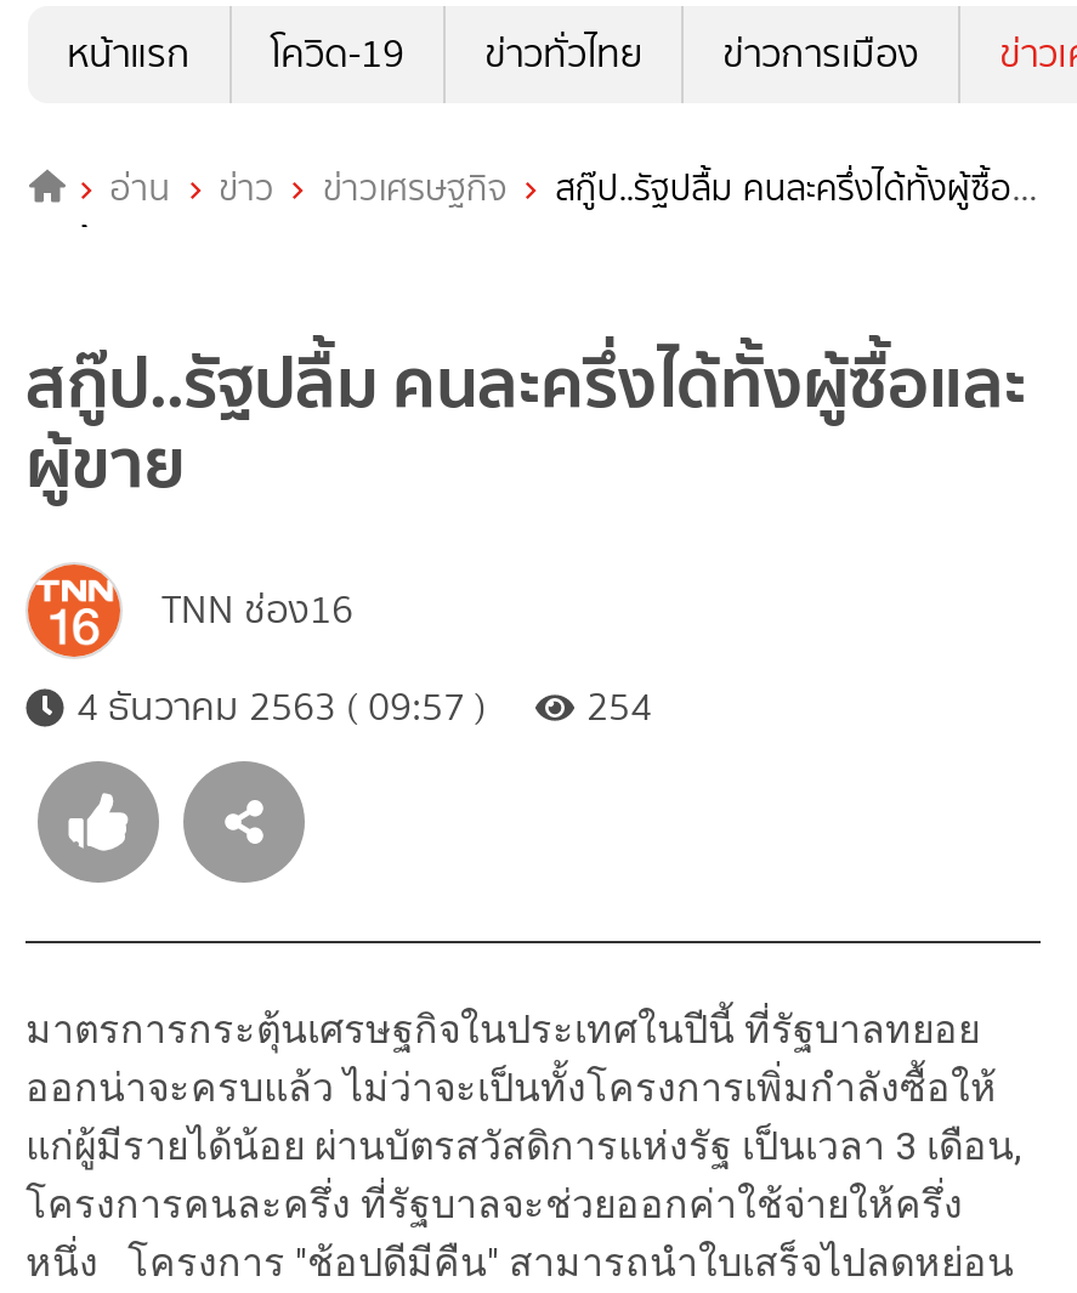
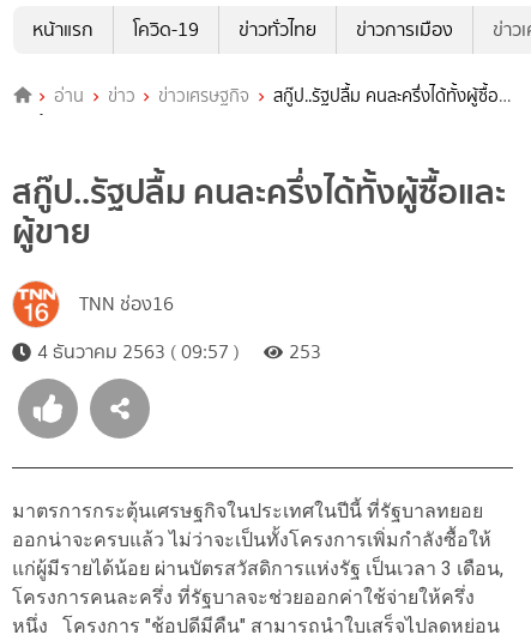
- 4 ธันวาคม 2563 ( 09:57 ) 254
+ 4 ธันวาคม 2563 ( 09:57 ) 253
